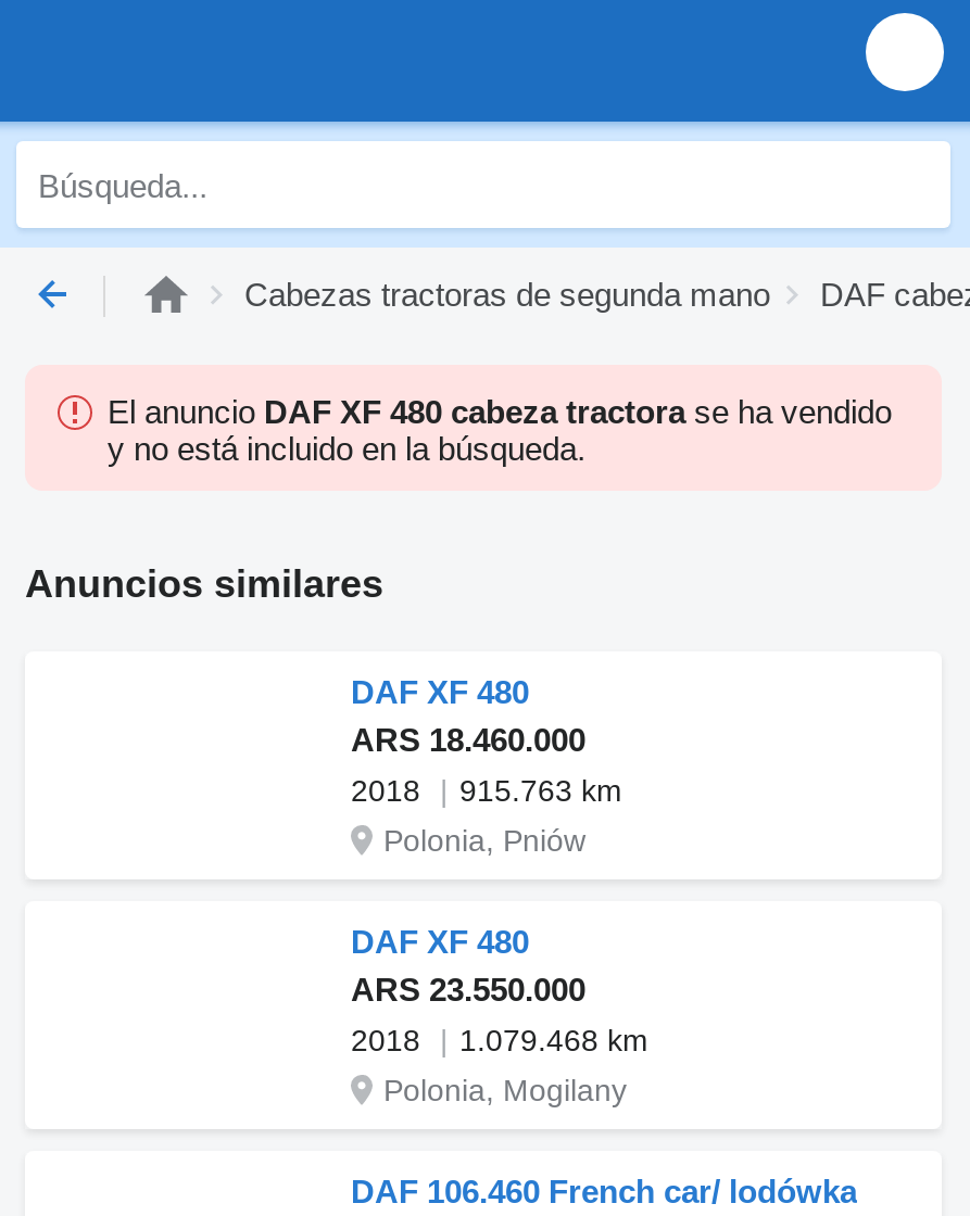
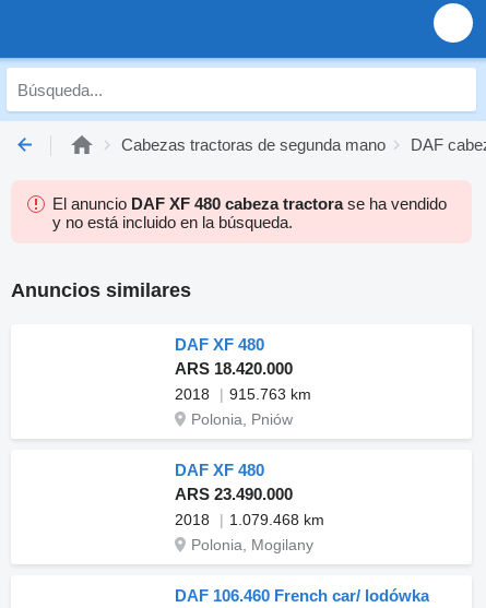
- ARS 18.460.000
+ ARS 18.420.000

- ARS 23.550.000
+ ARS 23.490.000
